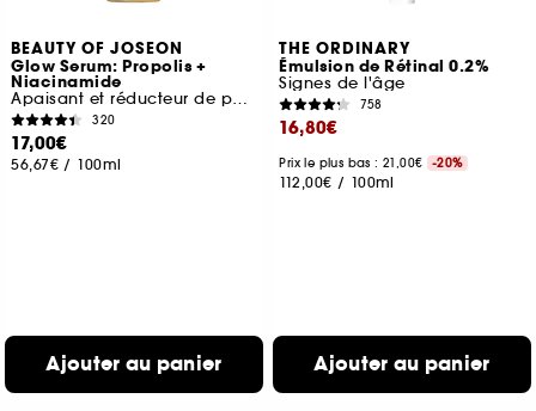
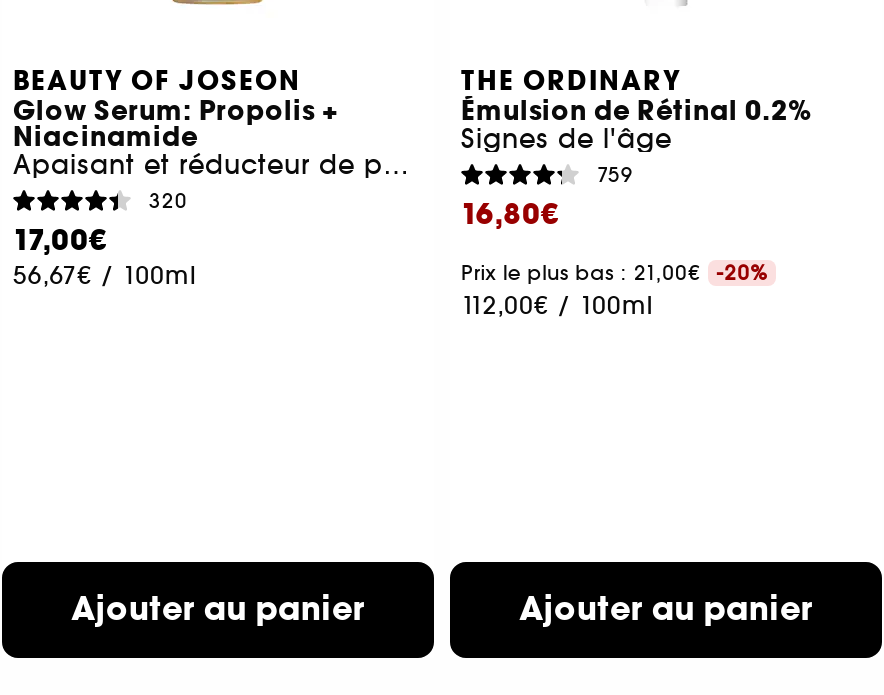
- 758
+ 759
